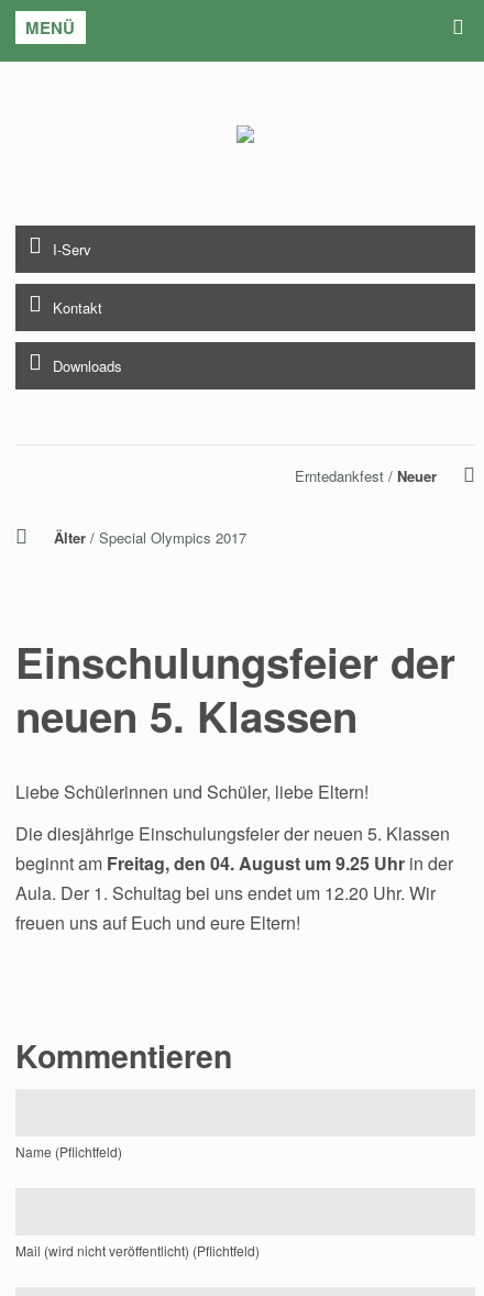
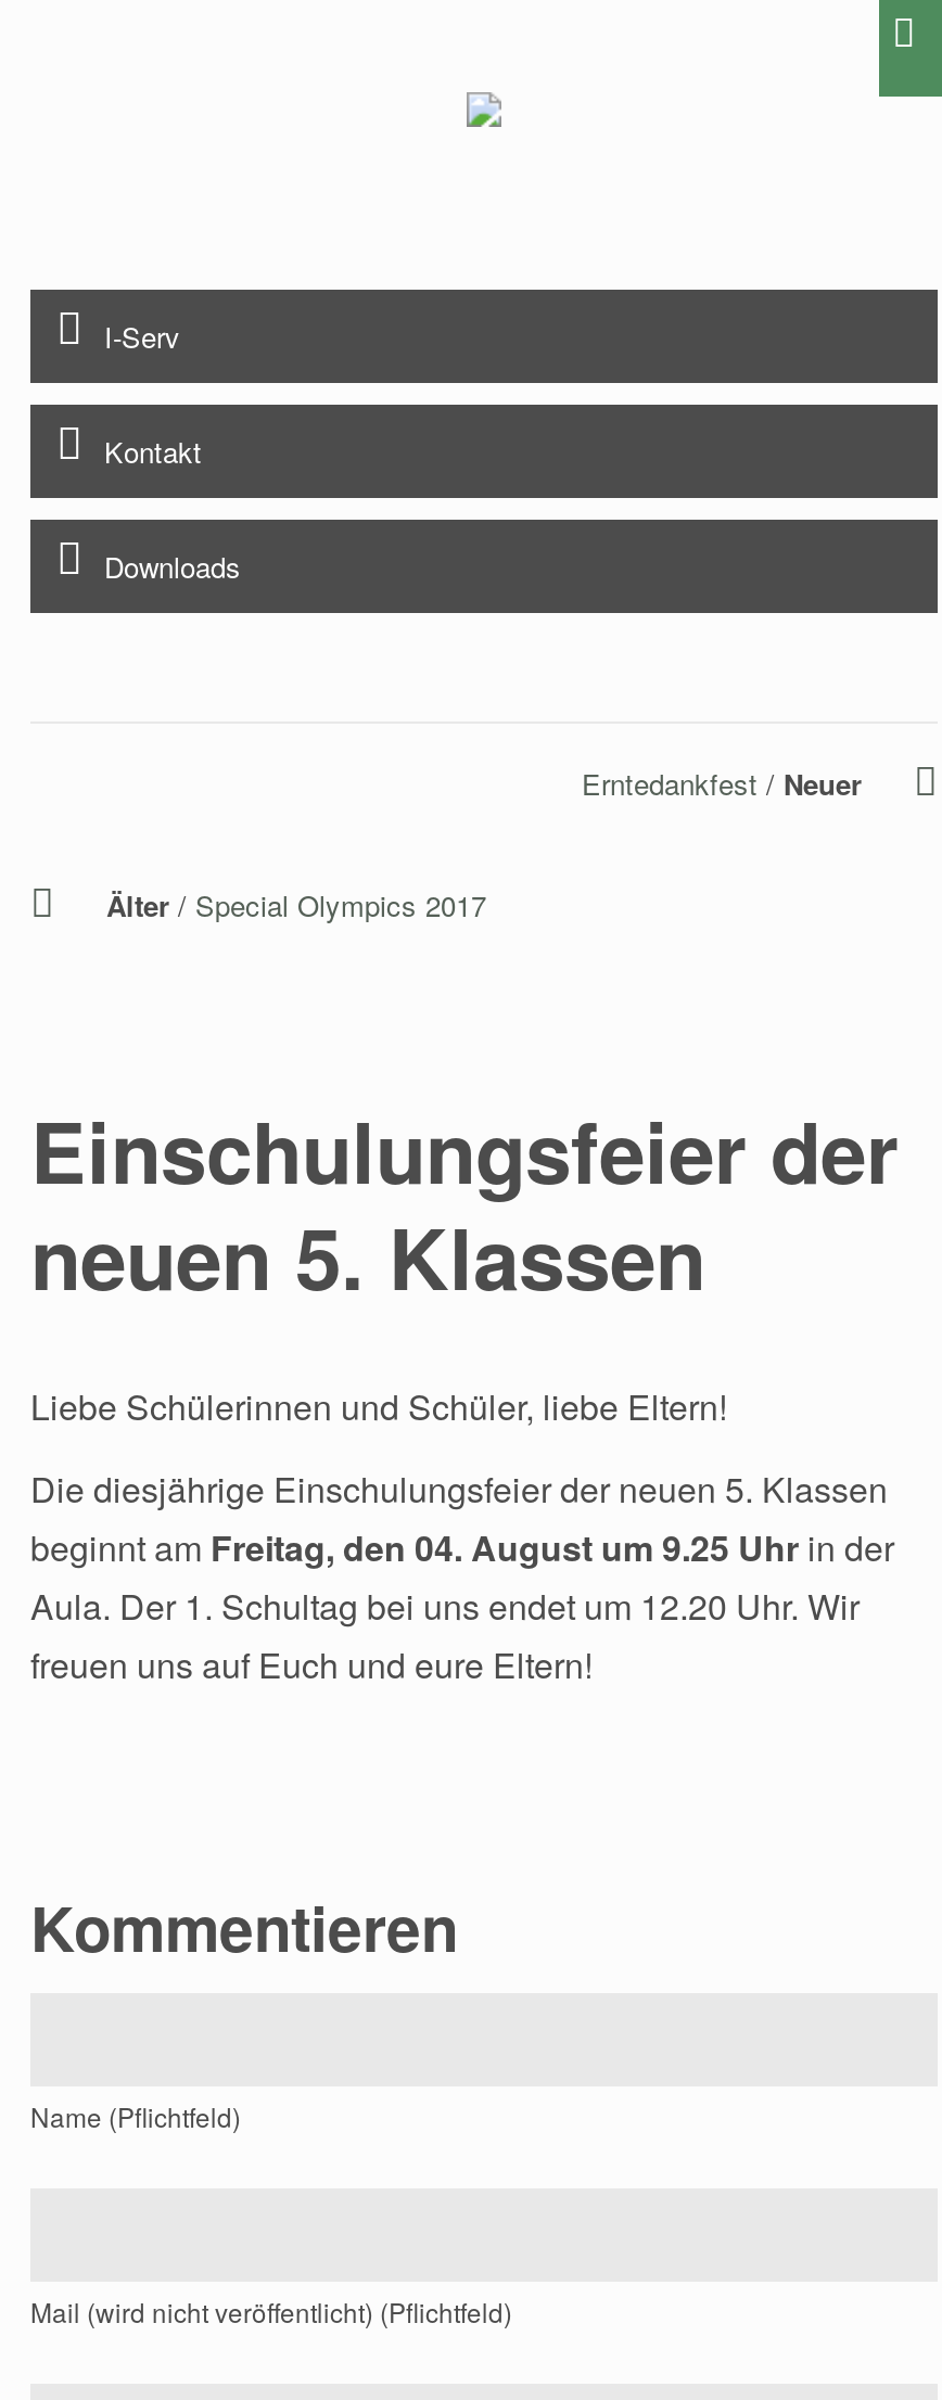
- MENÜ
